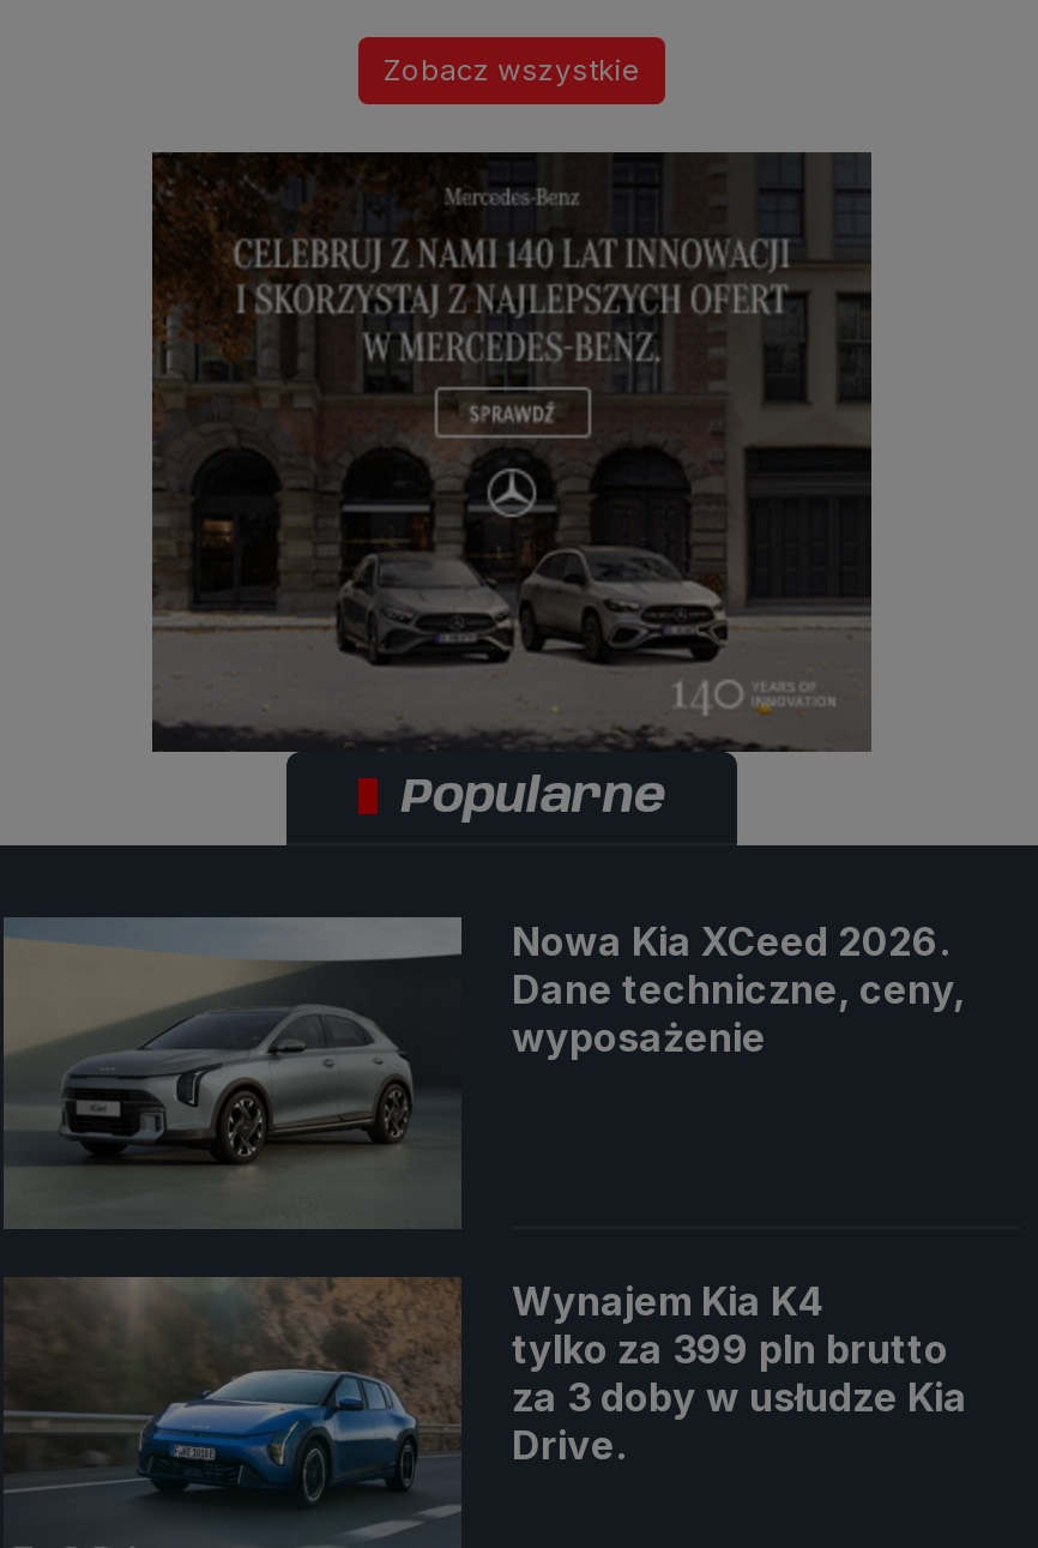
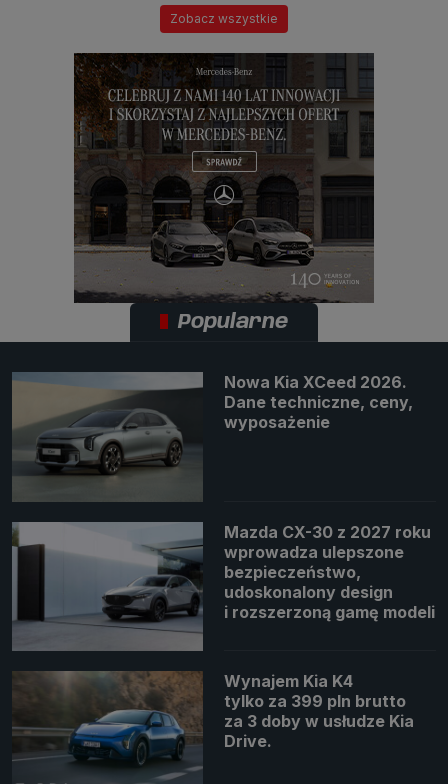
+ [image]
+ Mazda CX-30 z 2027 roku
+ wprowadza ulepszone
+ bezpieczeństwo,
+ udoskonalony design
+ i rozszerzoną gamę modeli
